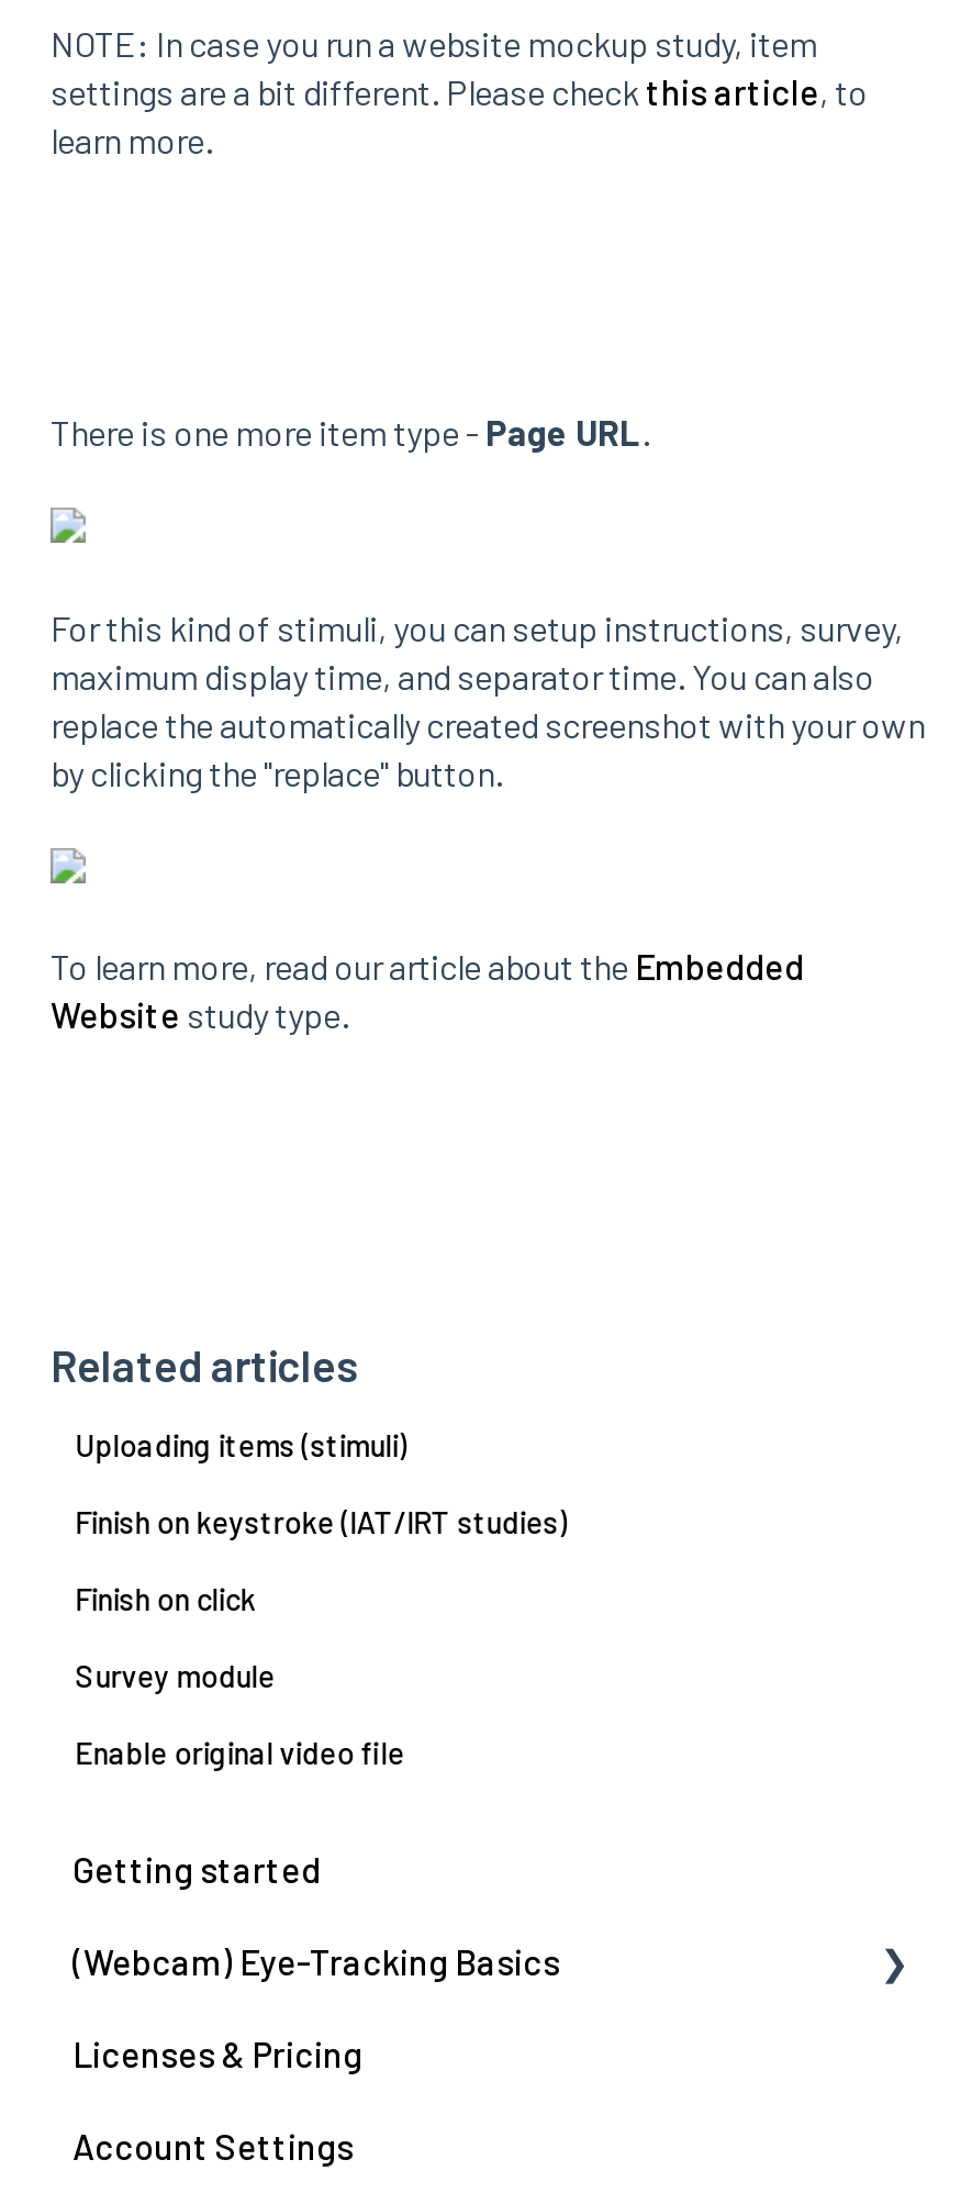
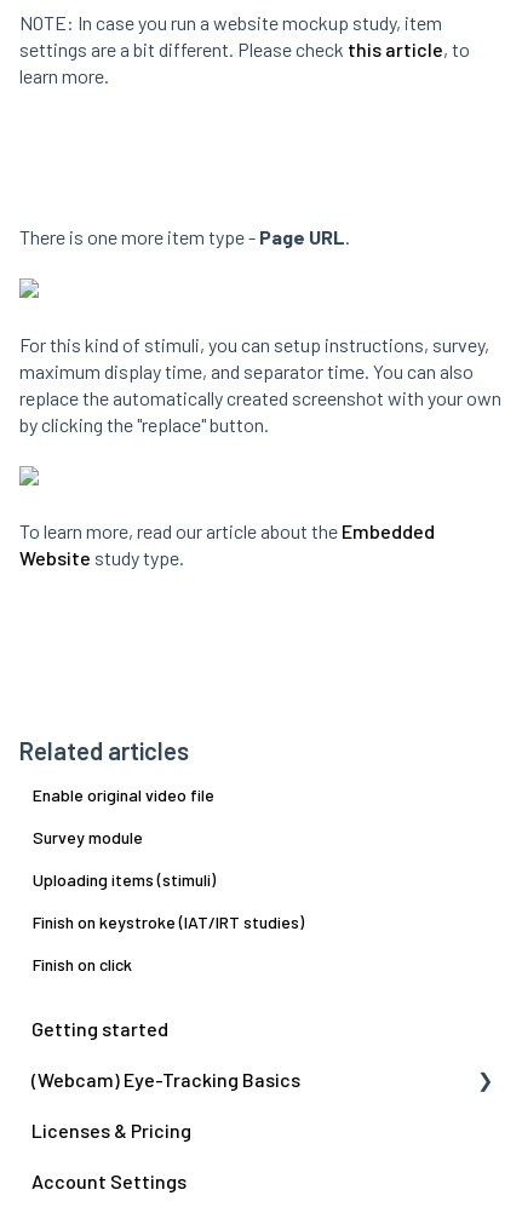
moved down: Uploading items (stimuli) | Finish on keystroke (IAT/IRT studies) | Finish on click

moved up: Enable original video file | Survey module
